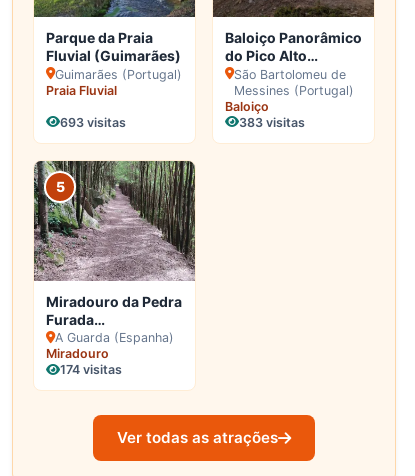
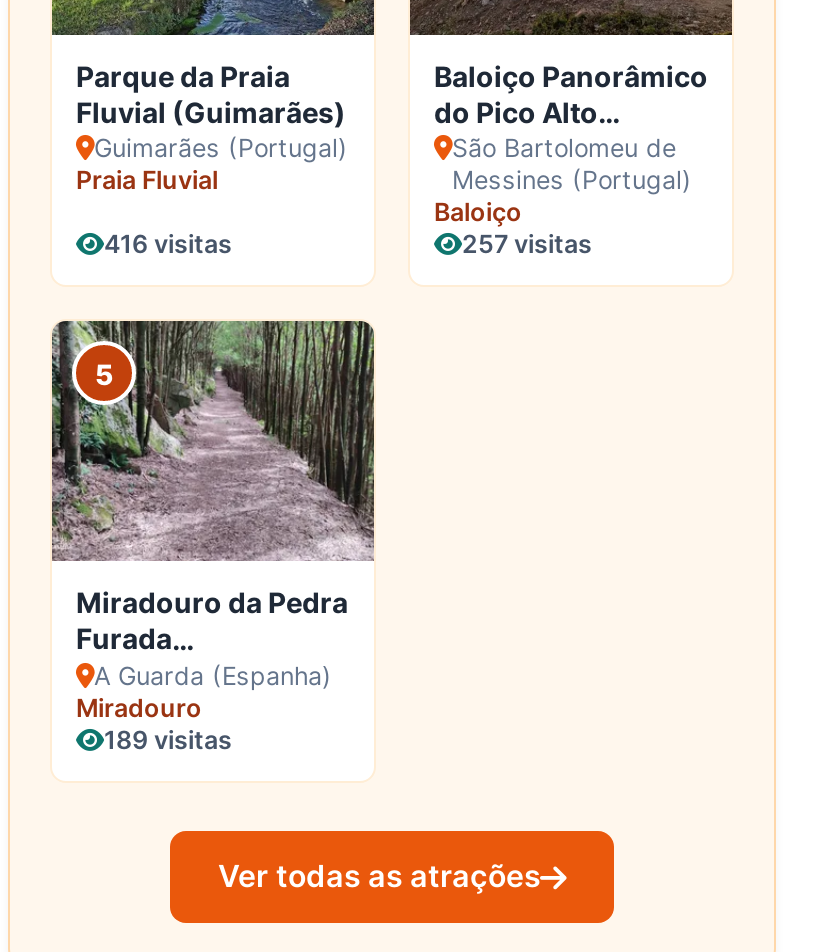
- 693 visitas
+ 416 visitas

- 383 visitas
+ 257 visitas

- 174 visitas
+ 189 visitas
